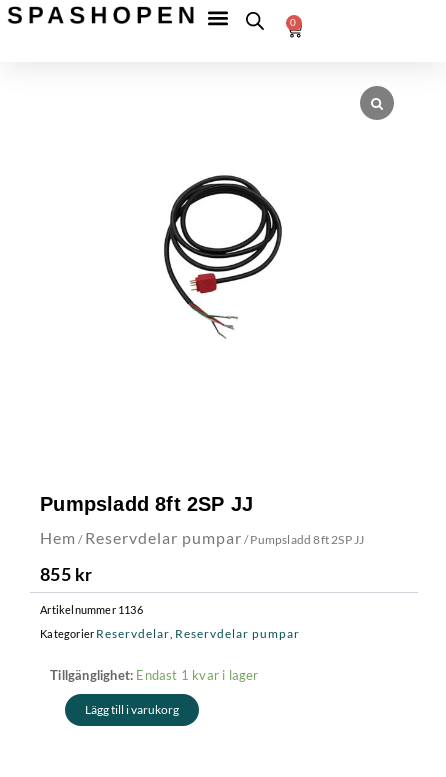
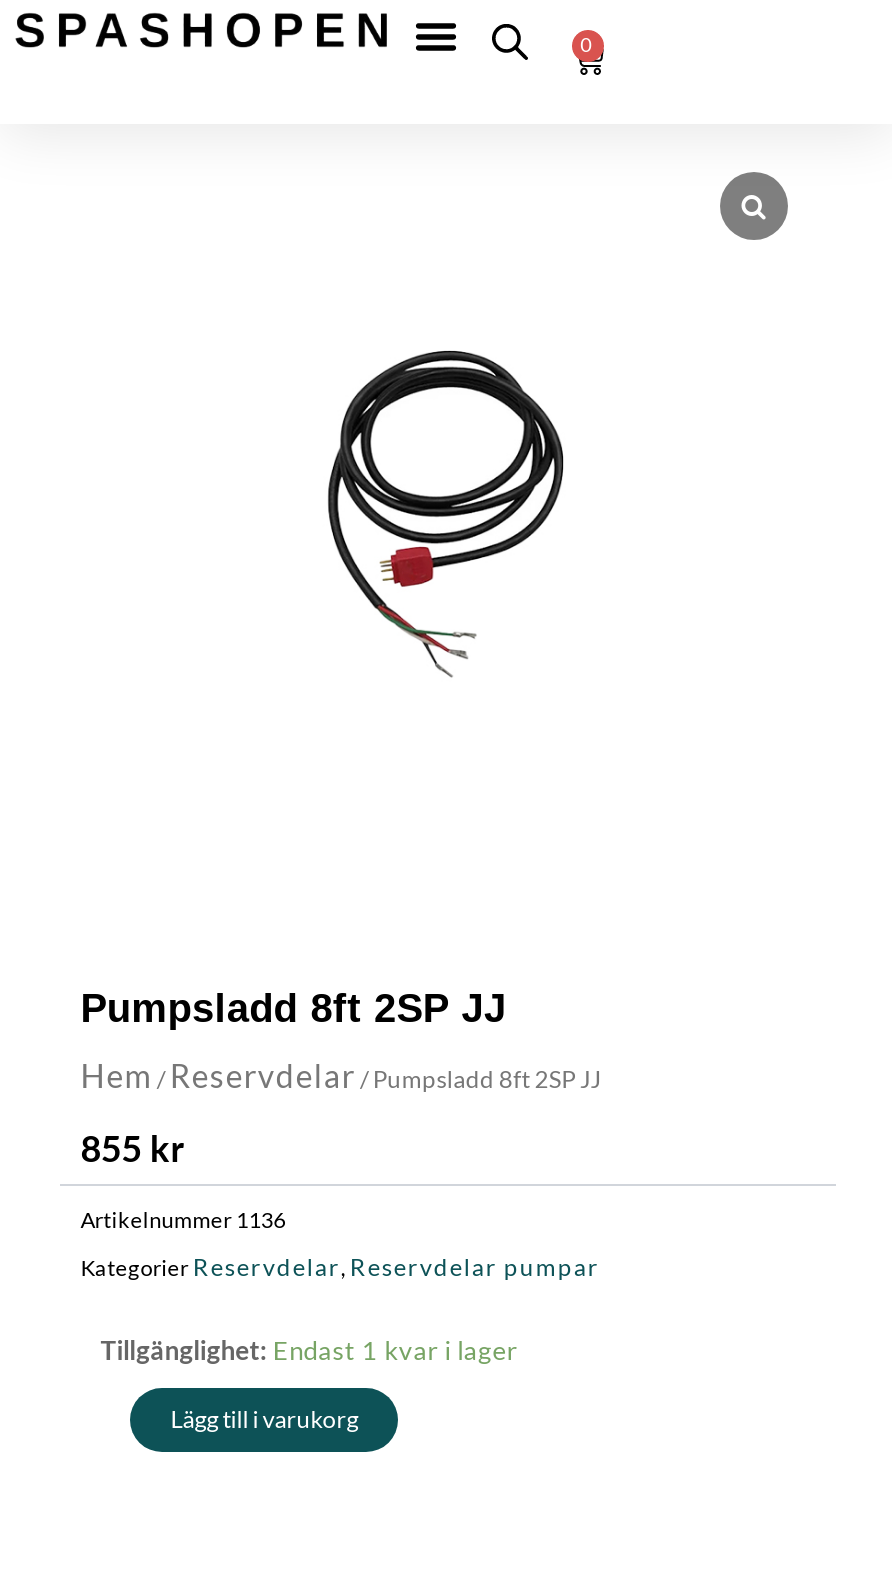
- Hem / Reservdelar pumpar / Pumpsladd 8ft 2SP JJ
+ Hem / Reservdelar / Pumpsladd 8ft 2SP JJ
